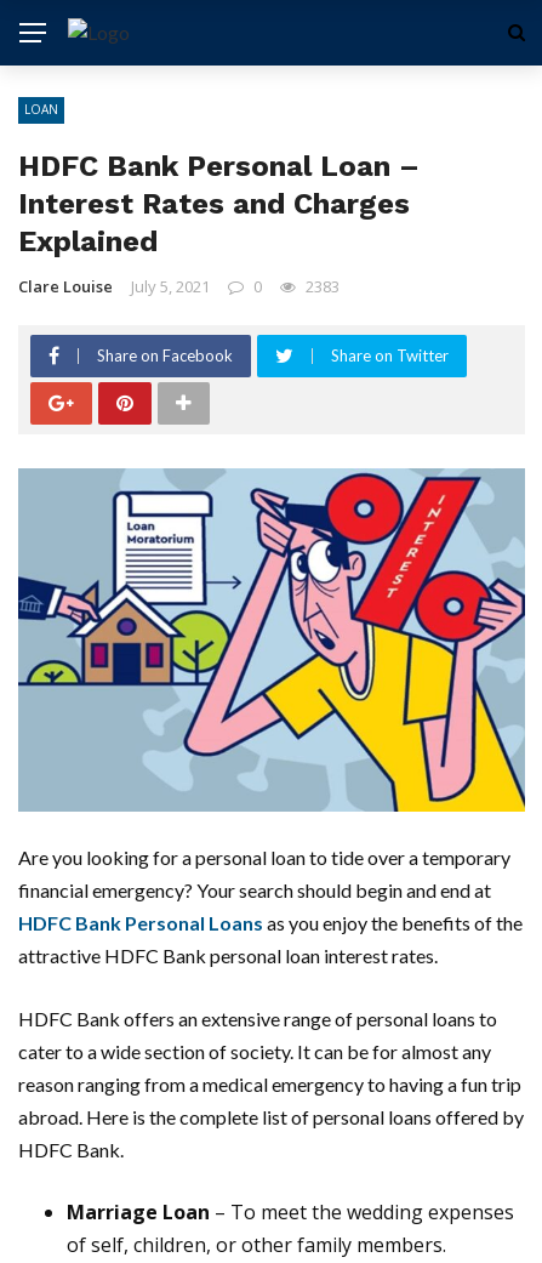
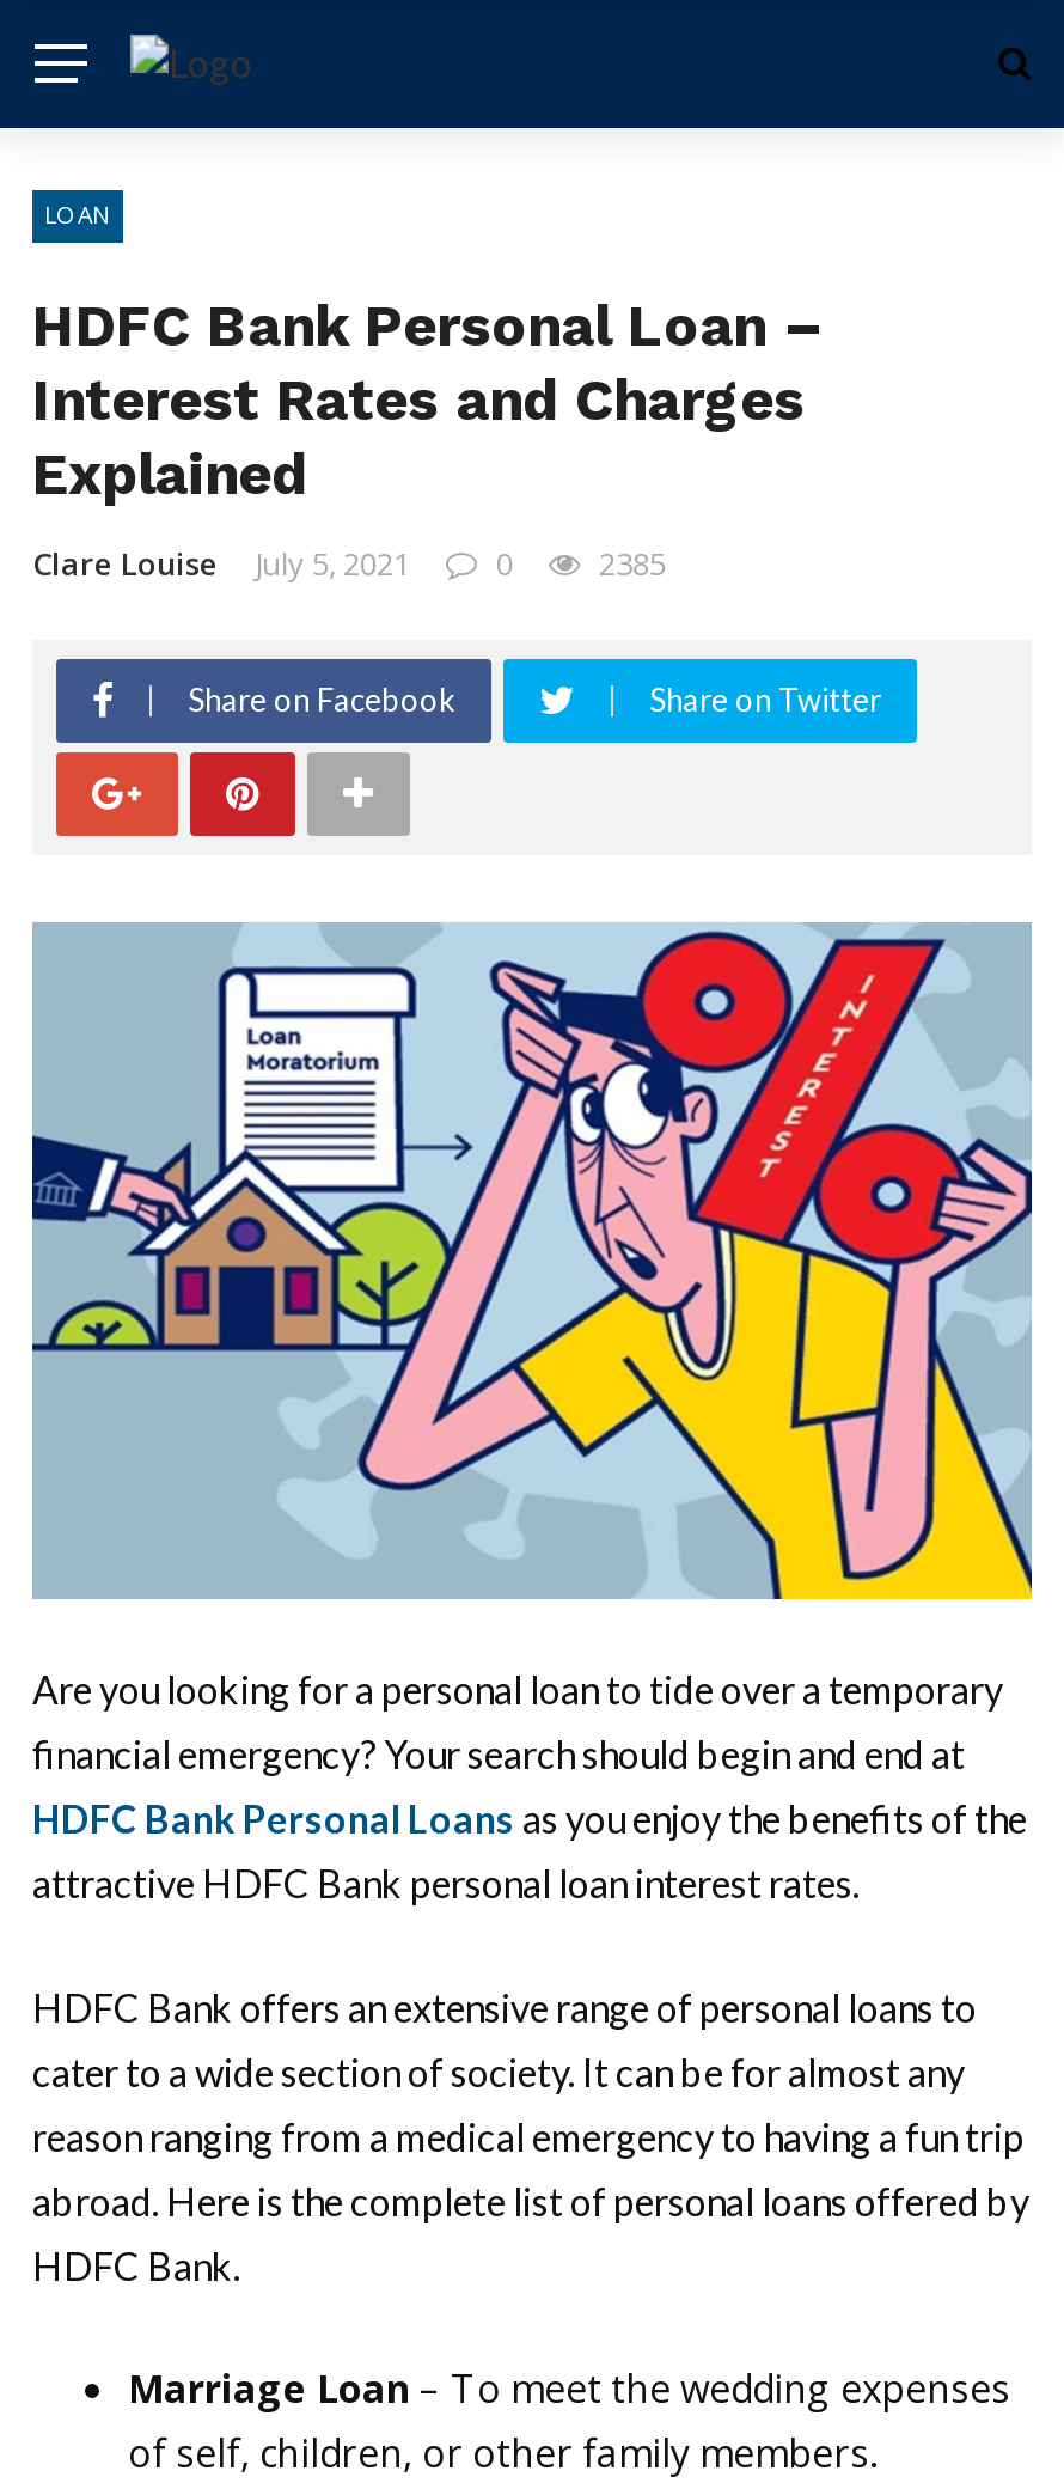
- Clare Louise July 5, 2021 0 2383
+ Clare Louise July 5, 2021 0 2385
